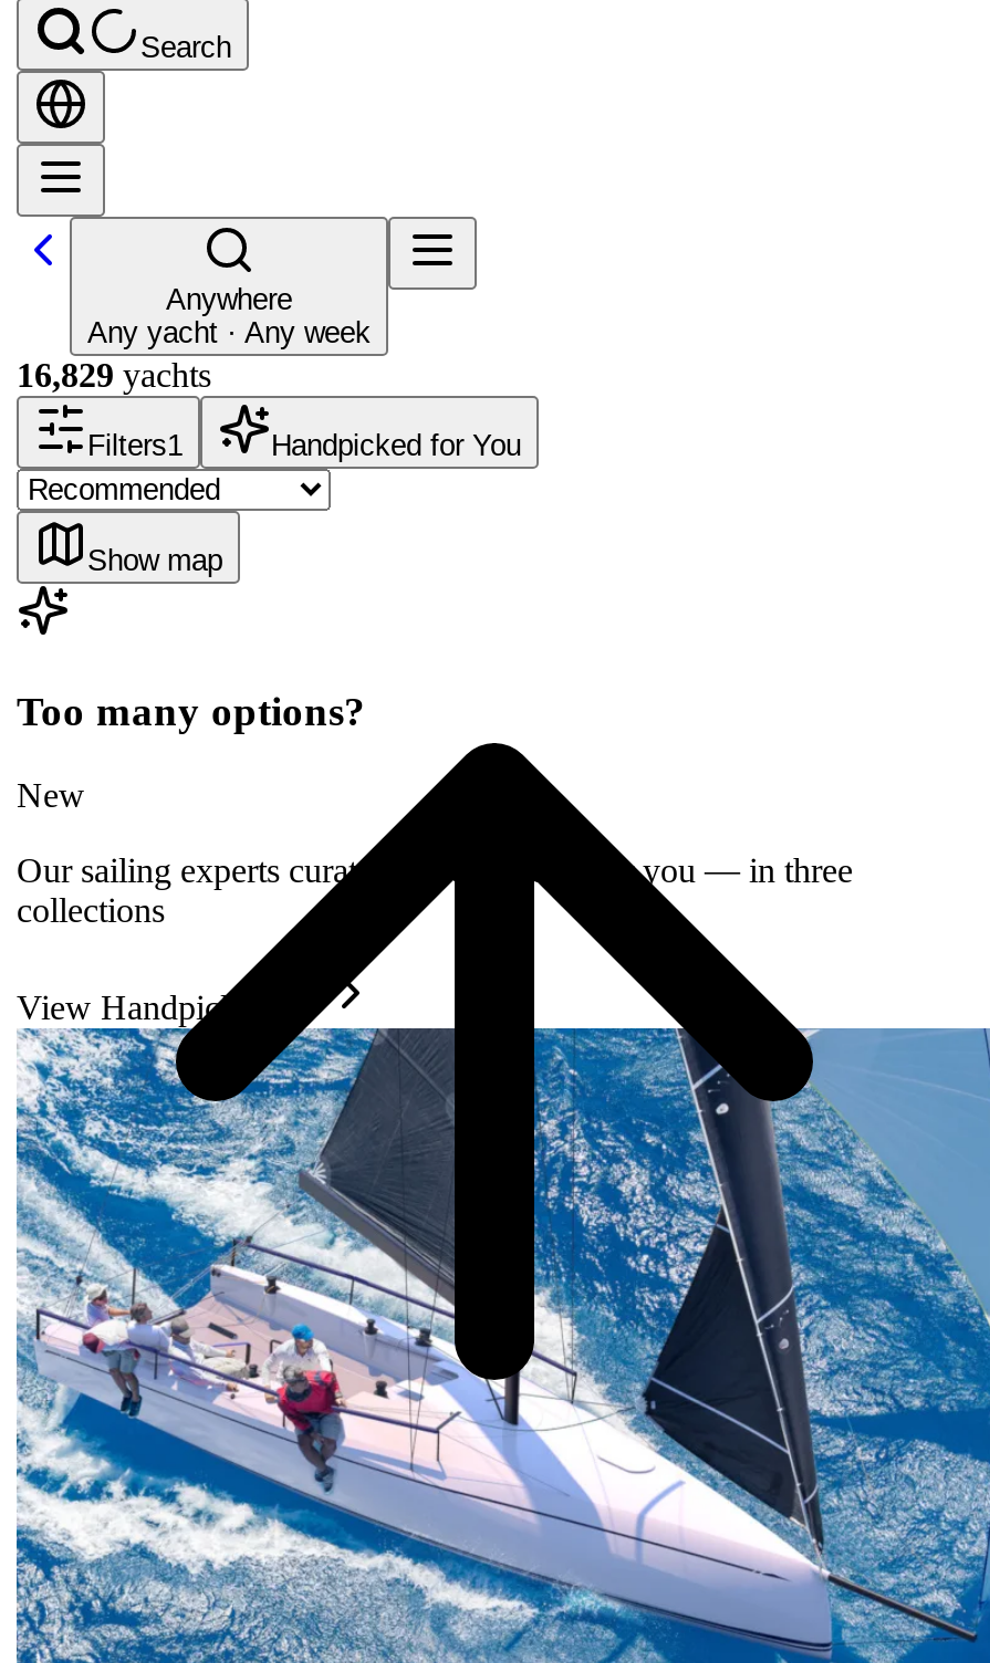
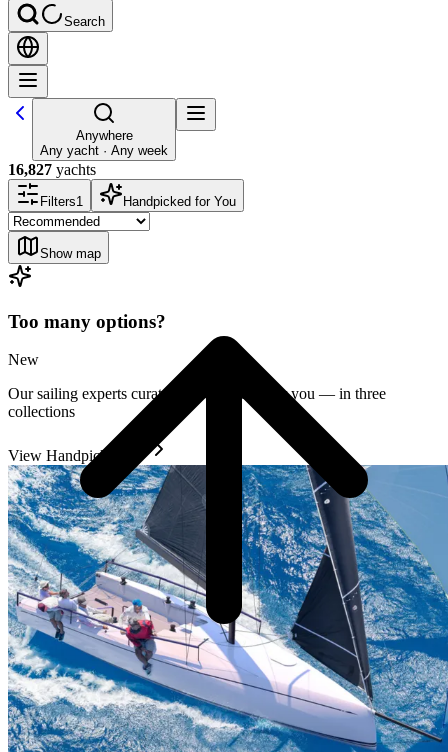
- 16,829 yachts
+ 16,827 yachts
